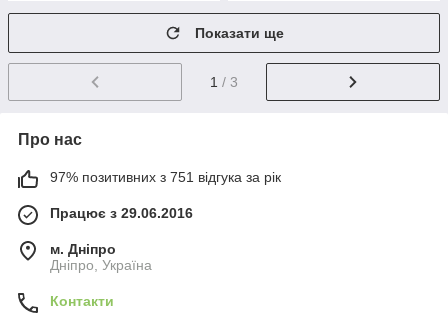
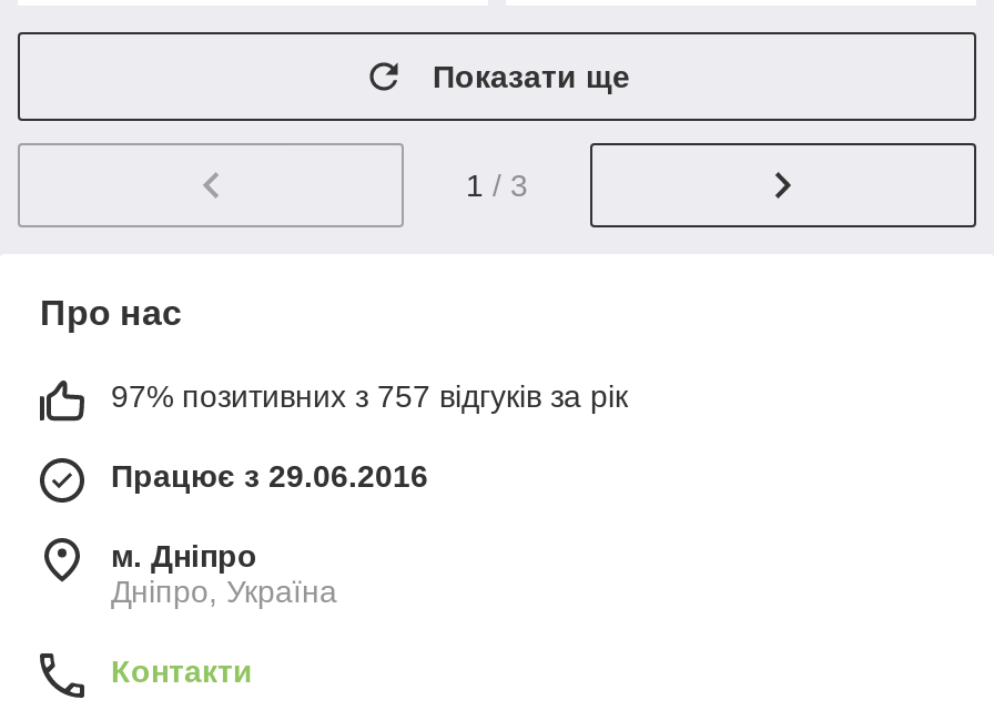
- 97% позитивних з 751 відгука за рік
+ 97% позитивних з 757 відгуків за рік
